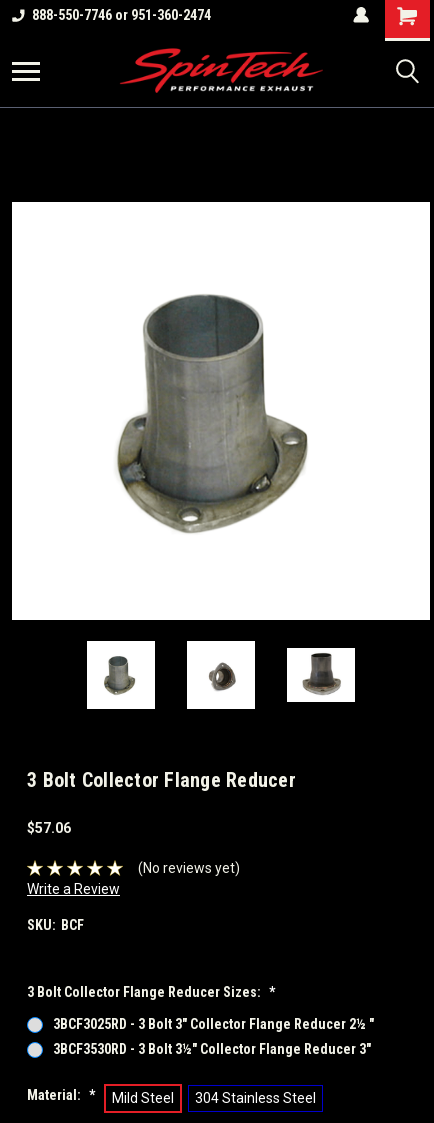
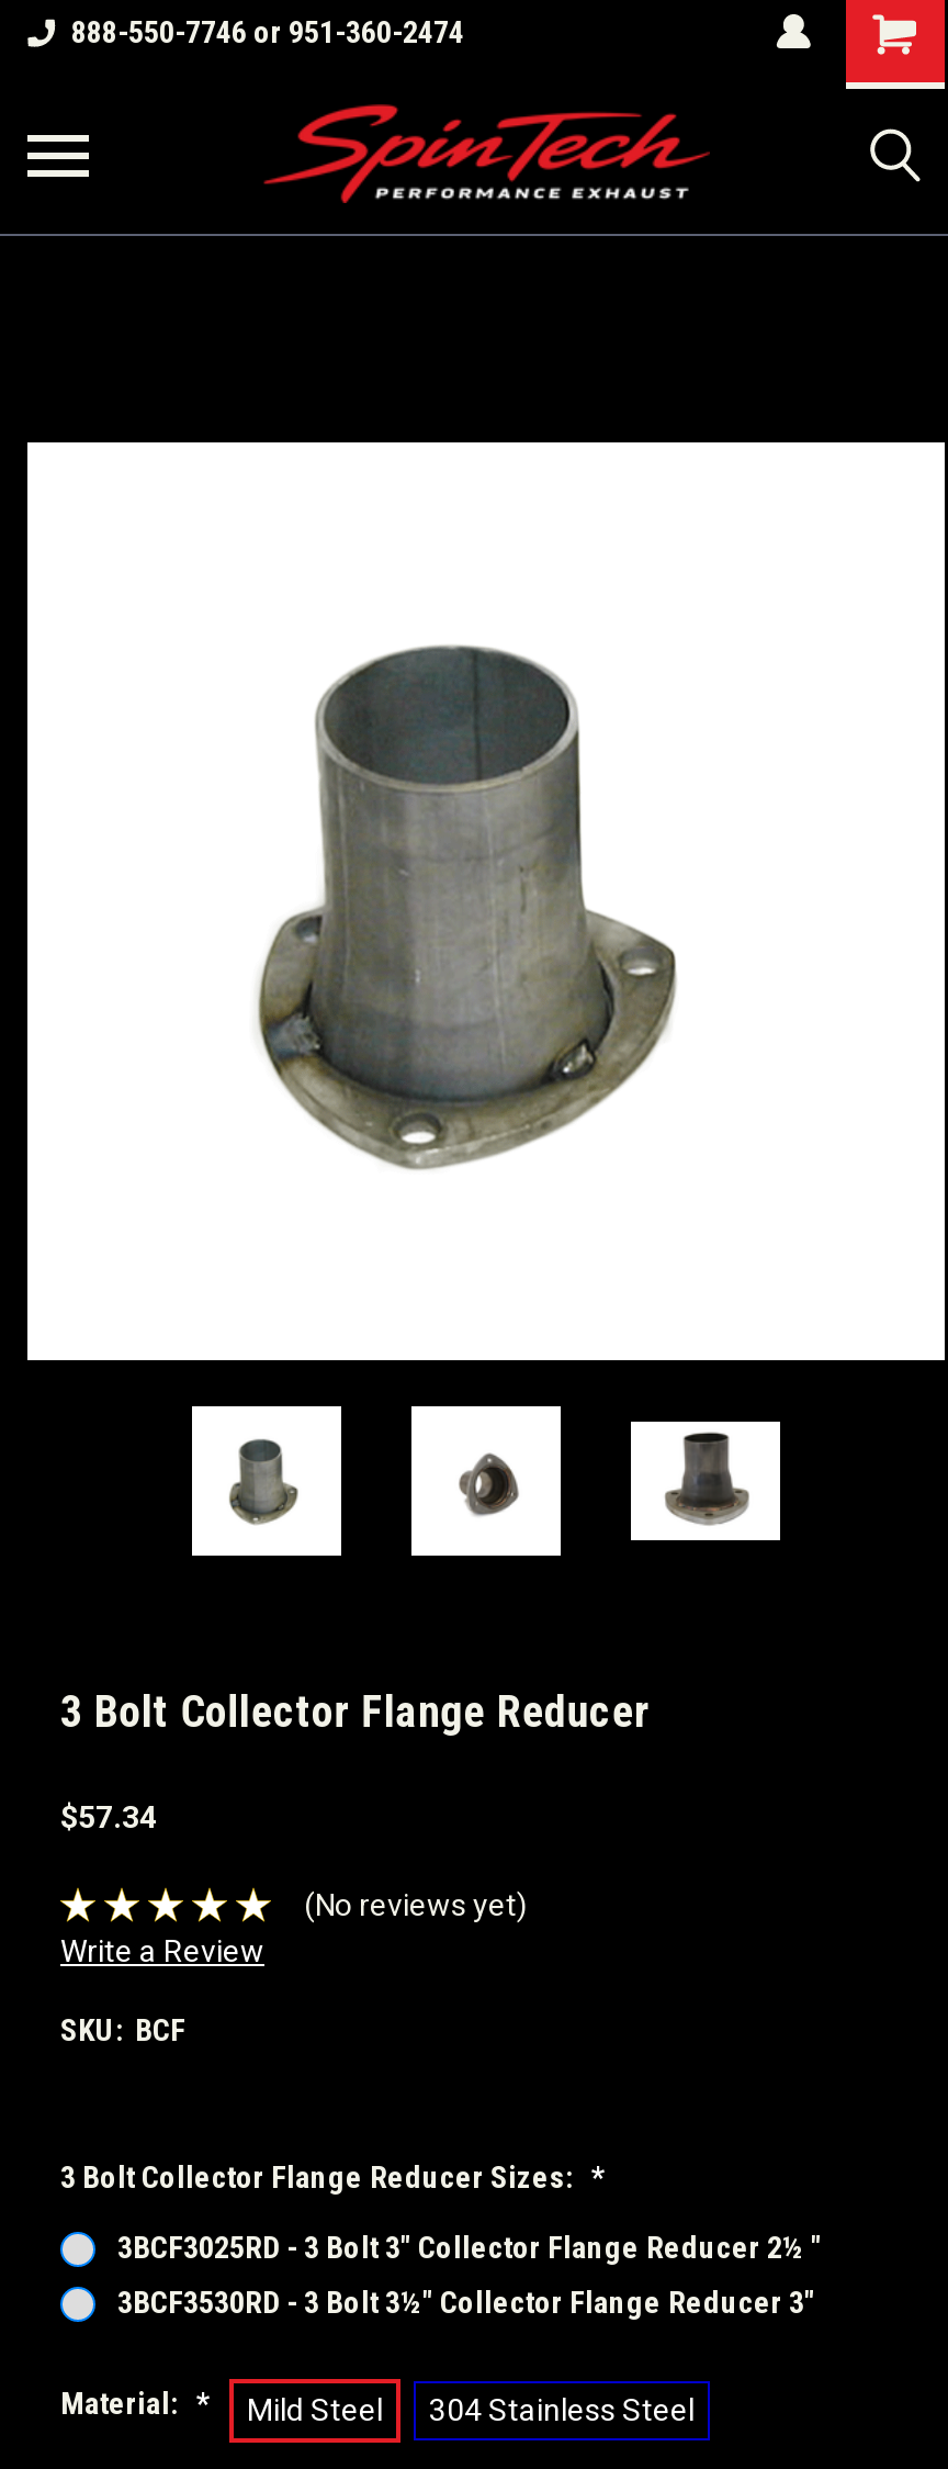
- $57.06
+ $57.34
